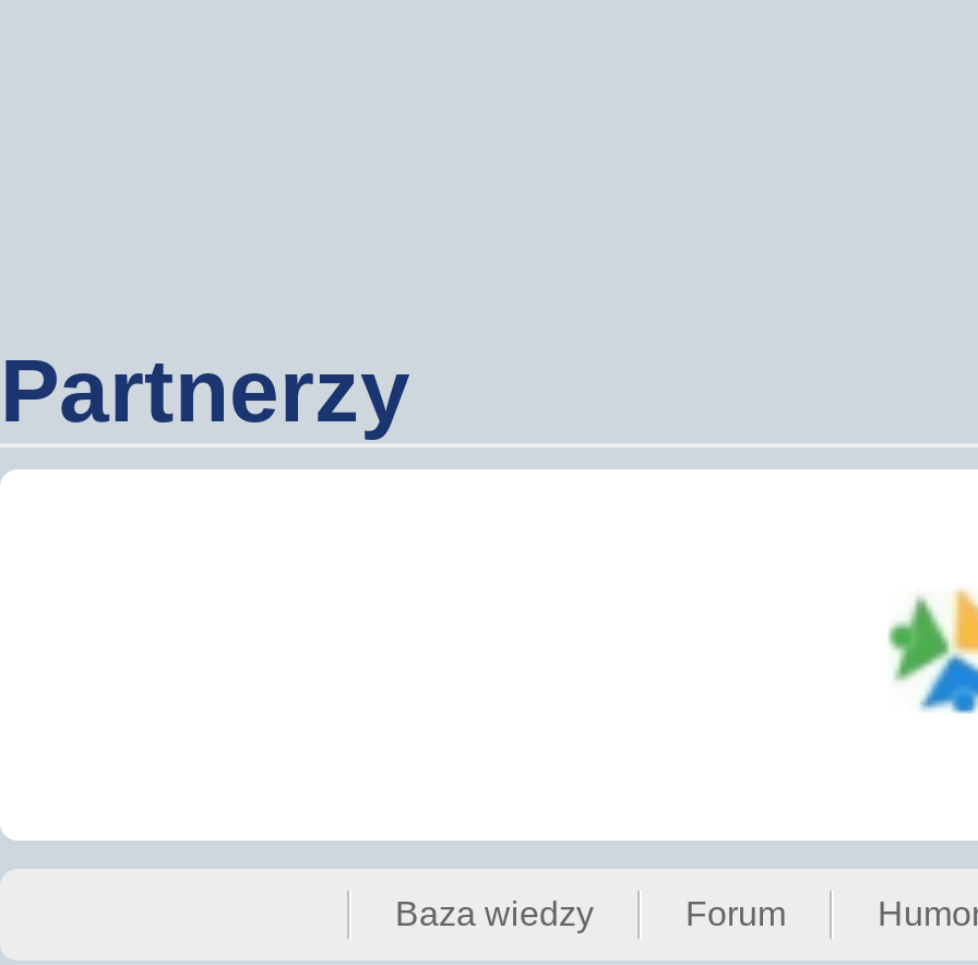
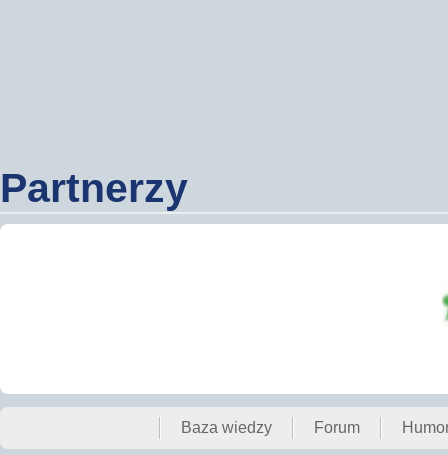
- [image]
